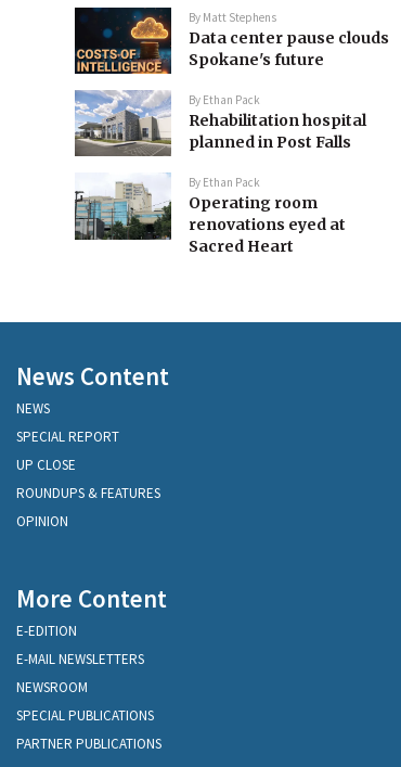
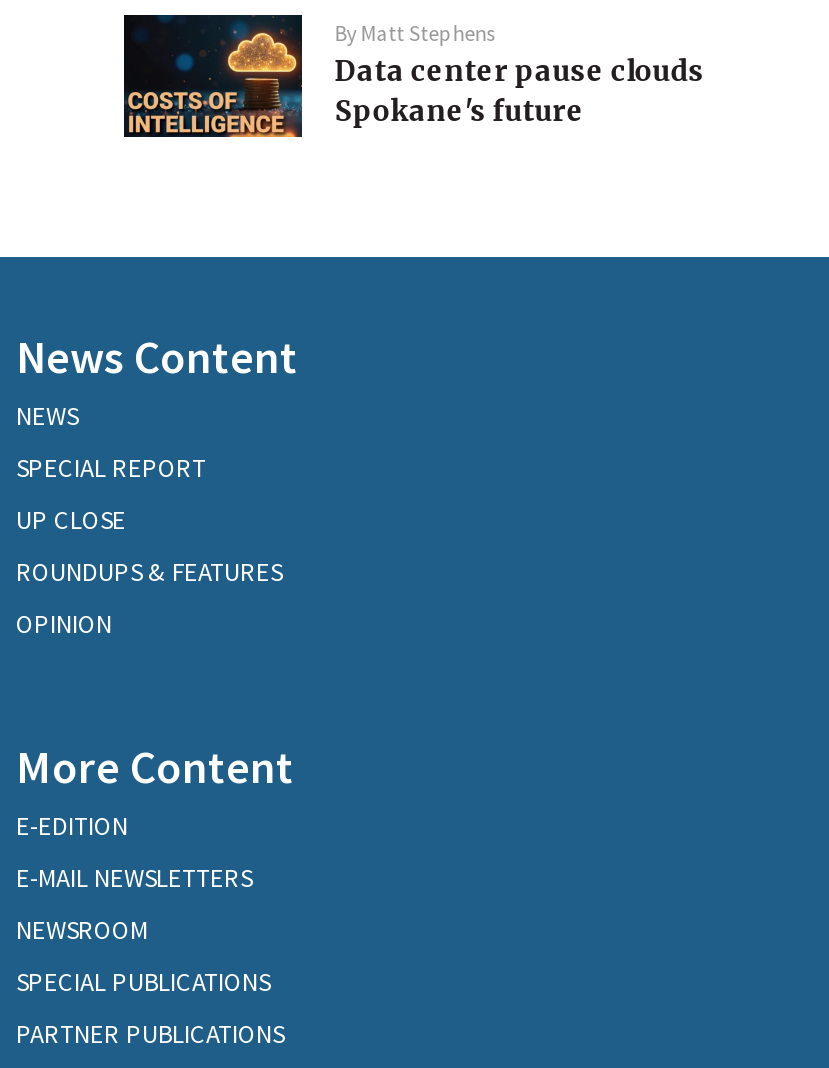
- [image]
- By Ethan Pack
- Rehabilitation hospital
- planned in Post Falls
- By Ethan Pack
- Operating room
- renovations eyed at
- Sacred Heart

- [image]
